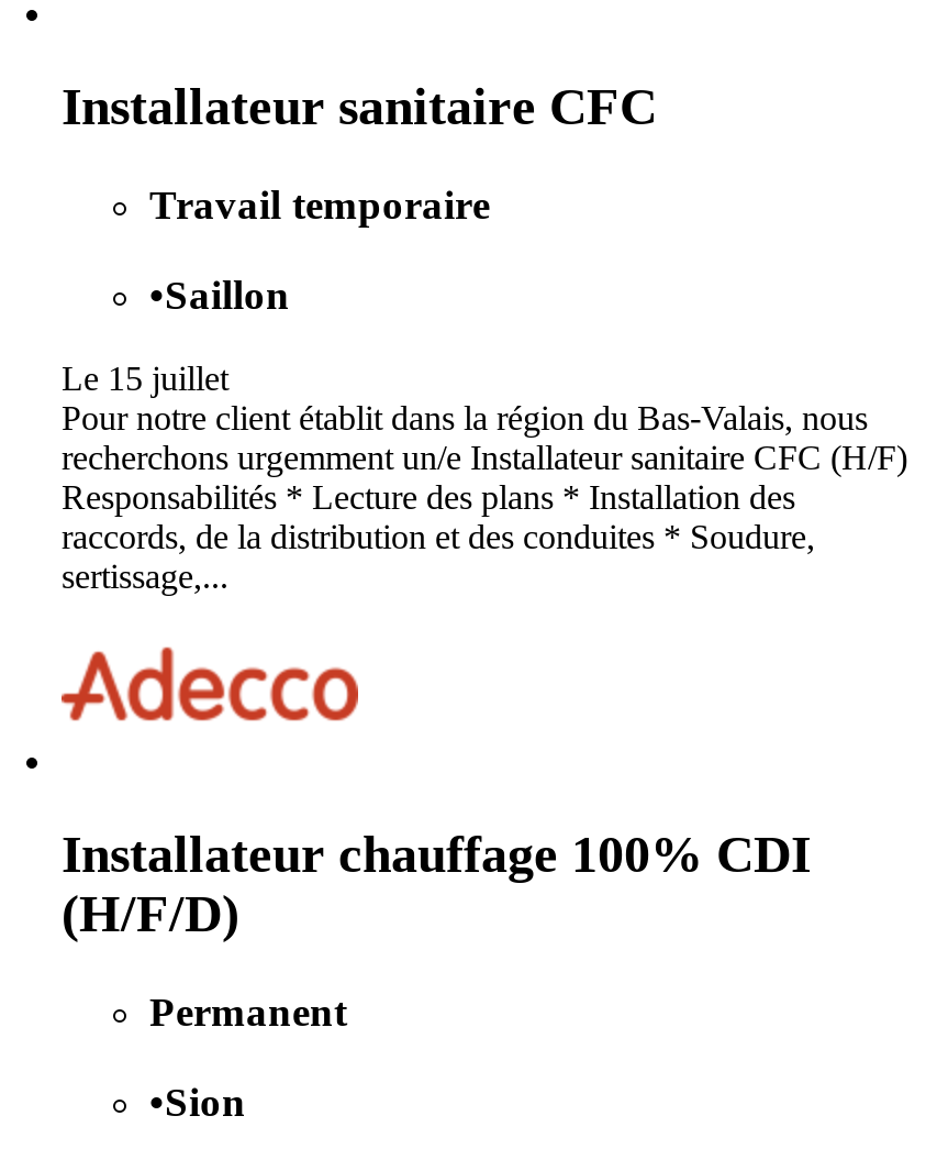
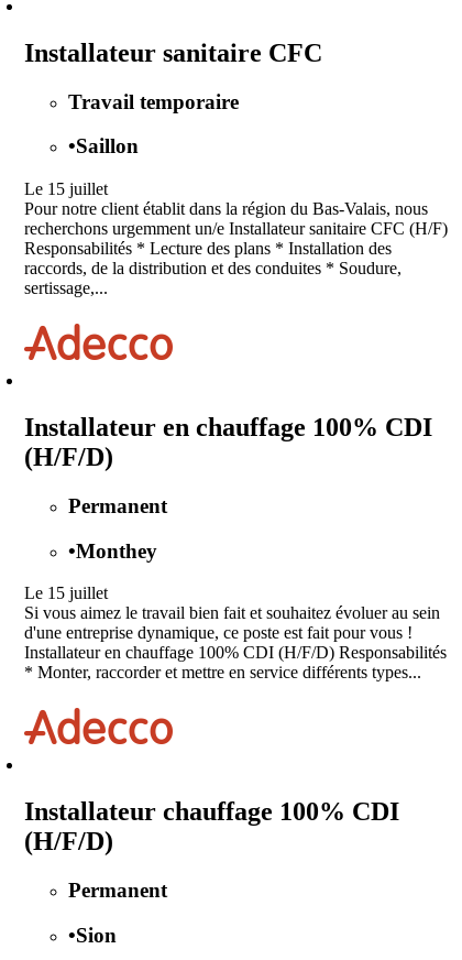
+ Installateur en chauffage 100% CDI
+ (H/F/D)
+ Permanent
+ •Monthey
+ Le 15 juillet
+ Si vous aimez le travail bien fait et souhaitez évoluer au sein
+ d'une entreprise dynamique, ce poste est fait pour vous !
+ Installateur en chauffage 100% CDI (H/F/D) Responsabilités
+ * Monter, raccorder et mettre en service différents types...
